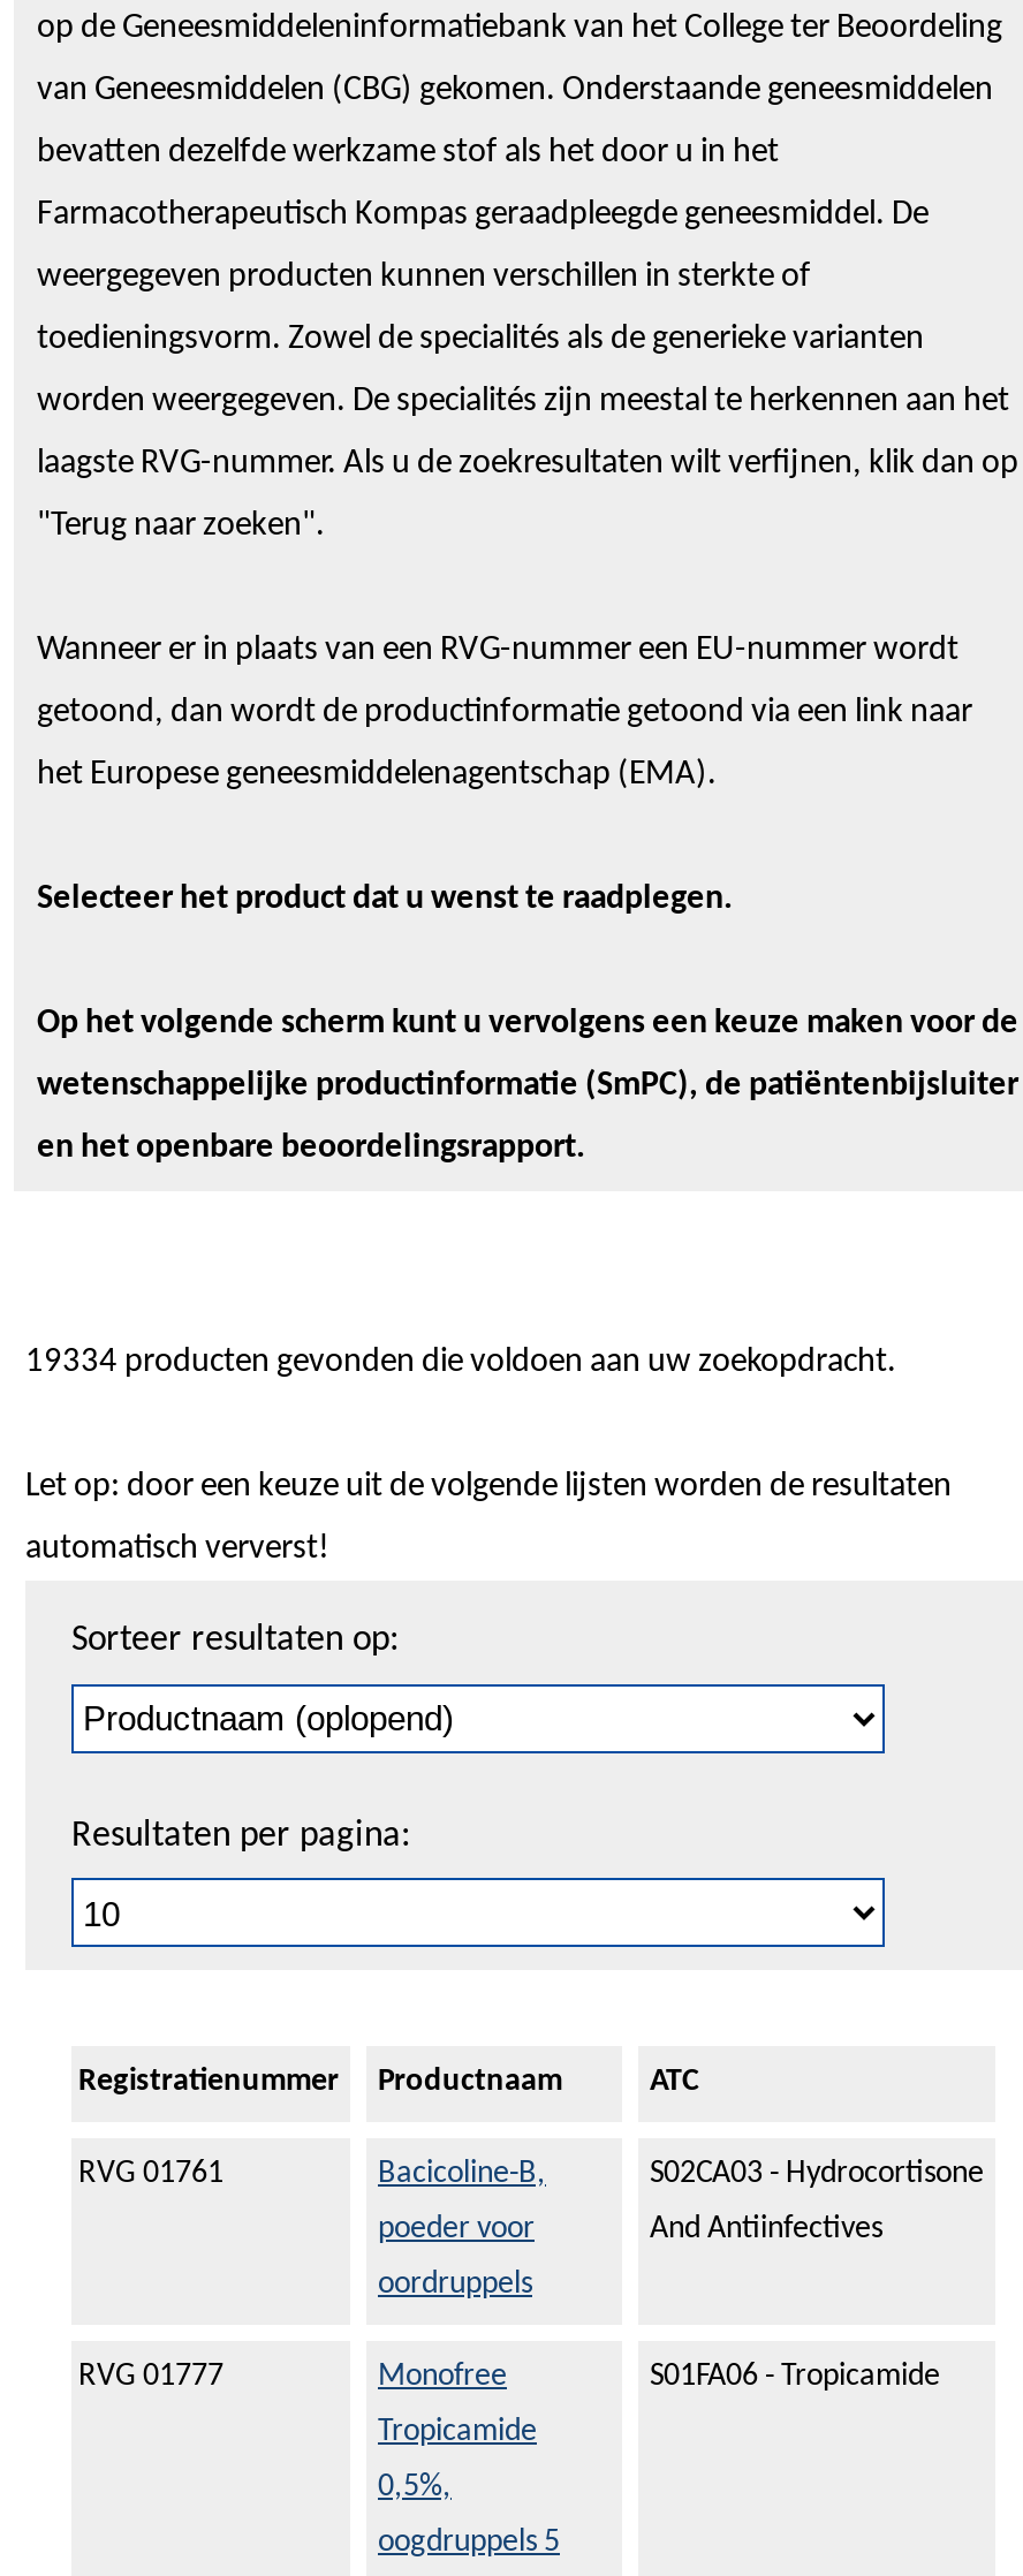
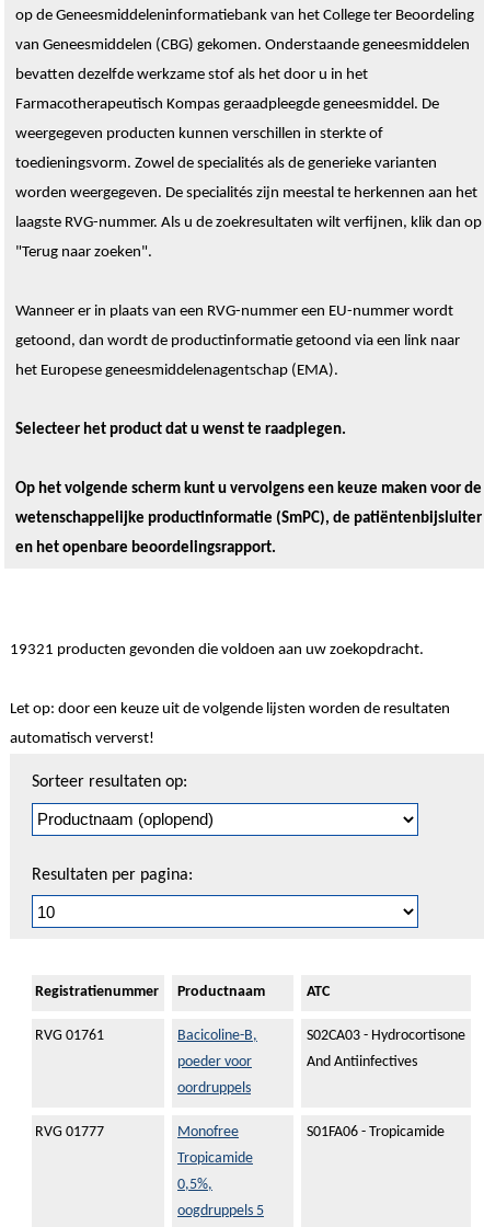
- 19334 producten gevonden die voldoen aan uw zoekopdracht.
+ 19321 producten gevonden die voldoen aan uw zoekopdracht.
